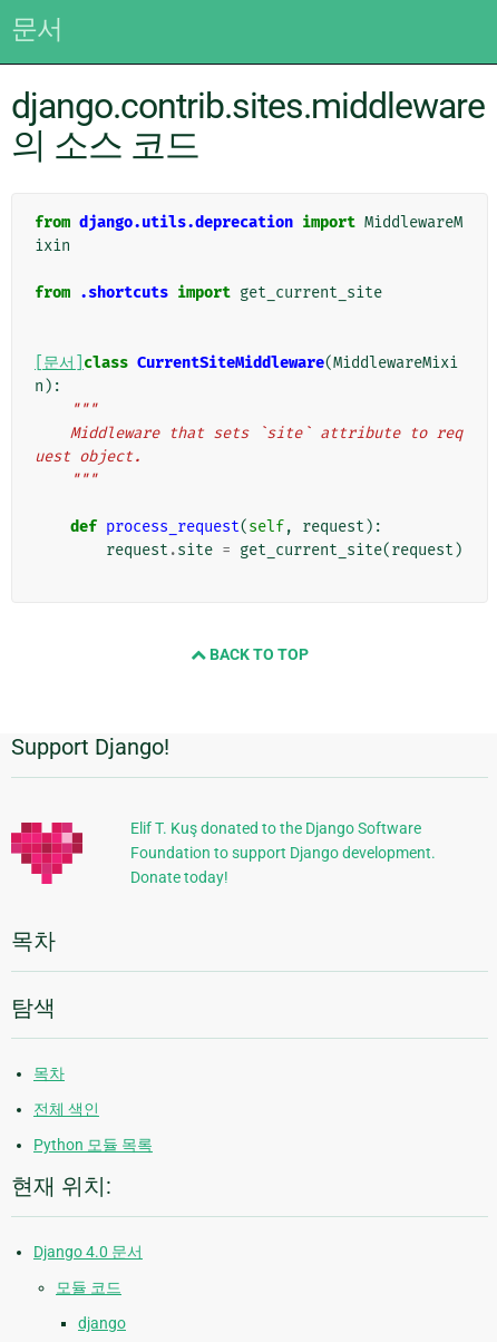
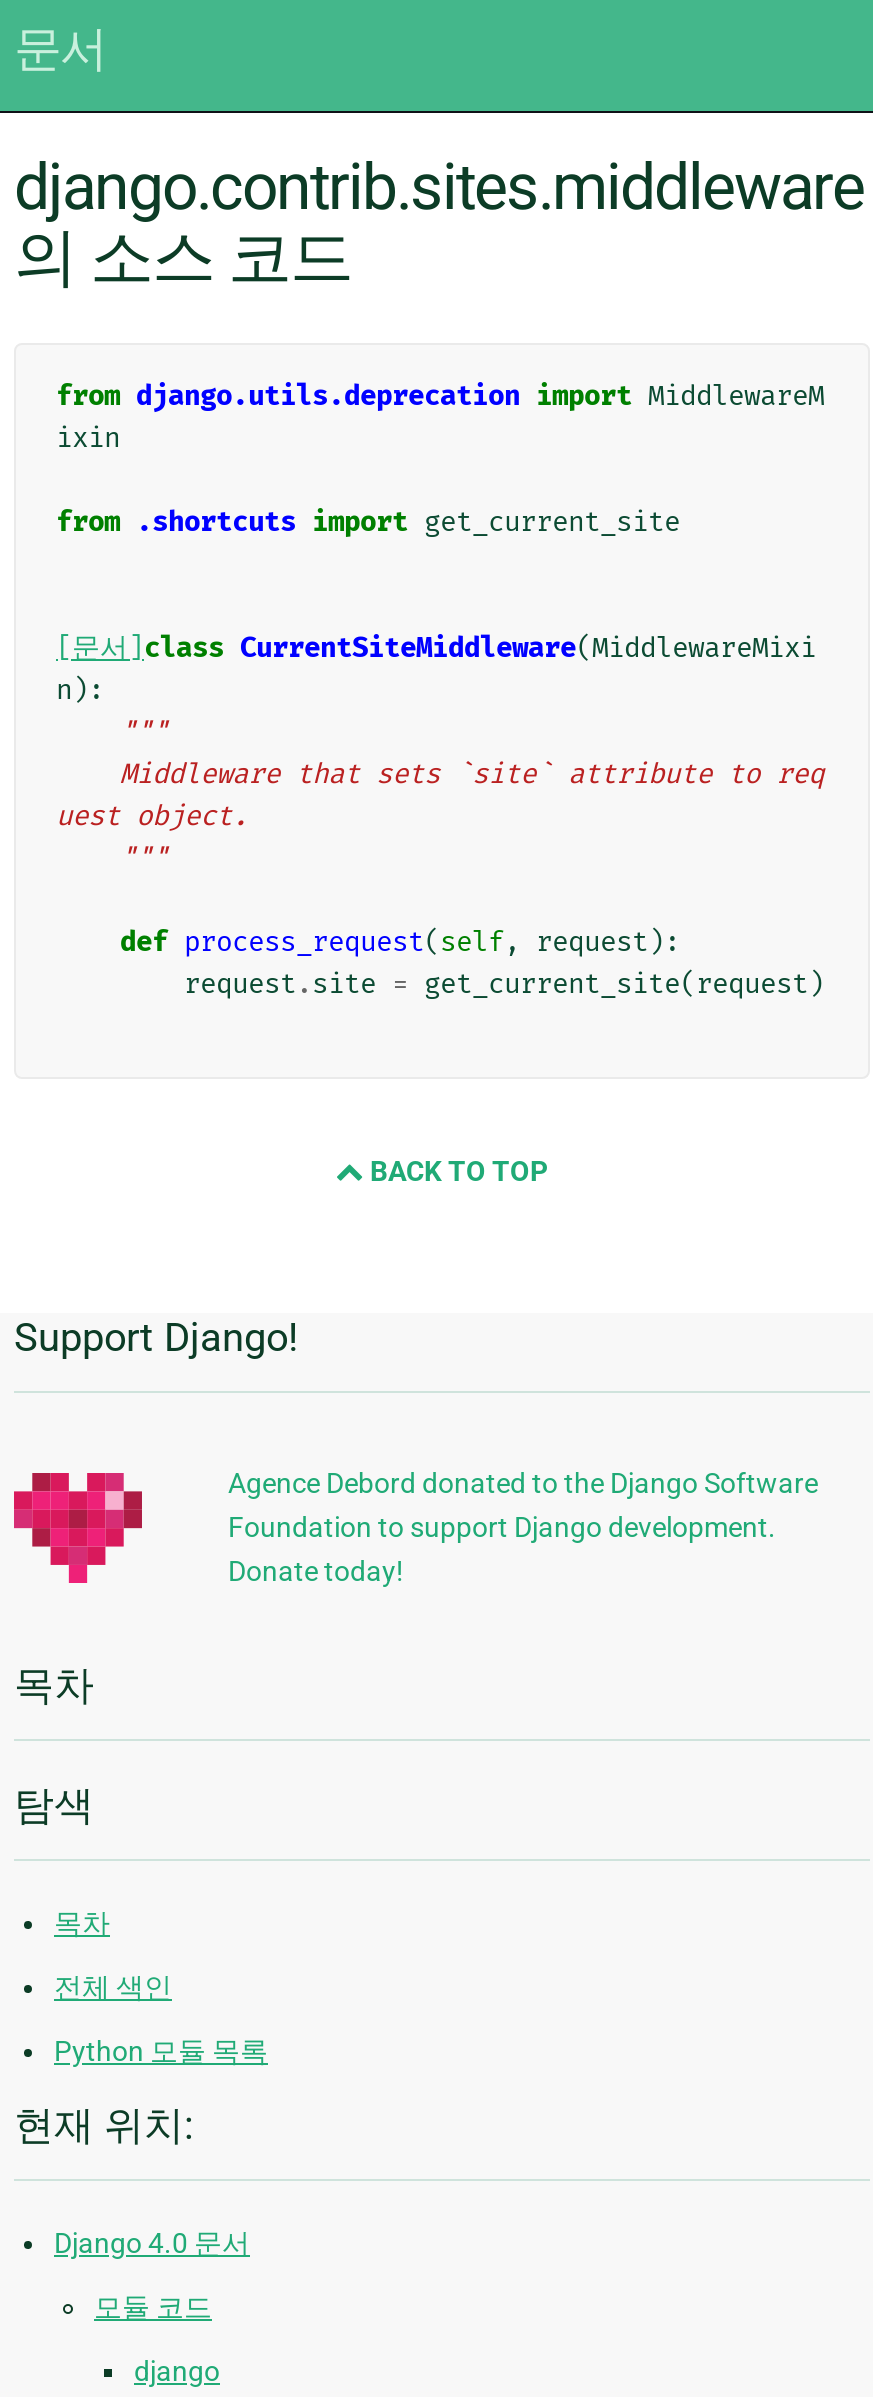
- Elif T. Kuş donated to the Django Software
+ Agence Debord donated to the Django Software
